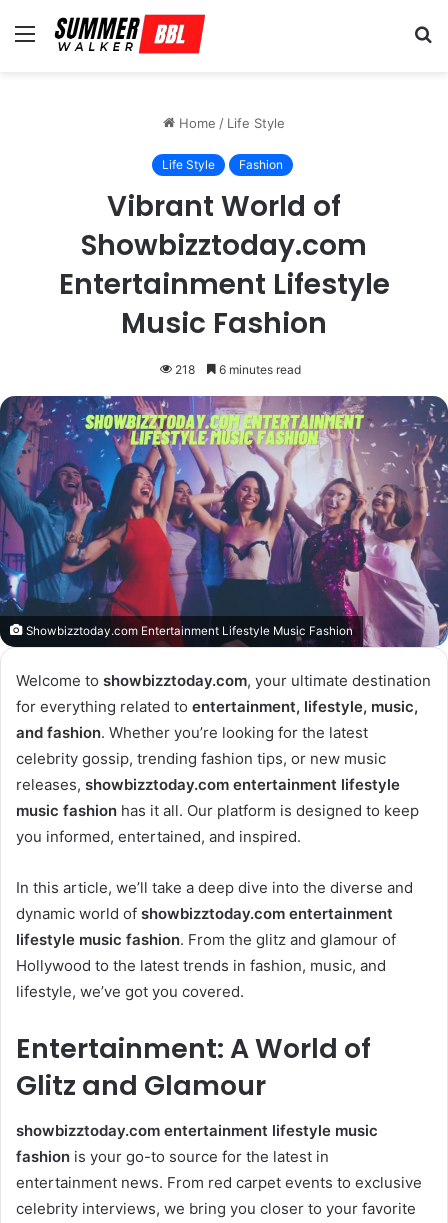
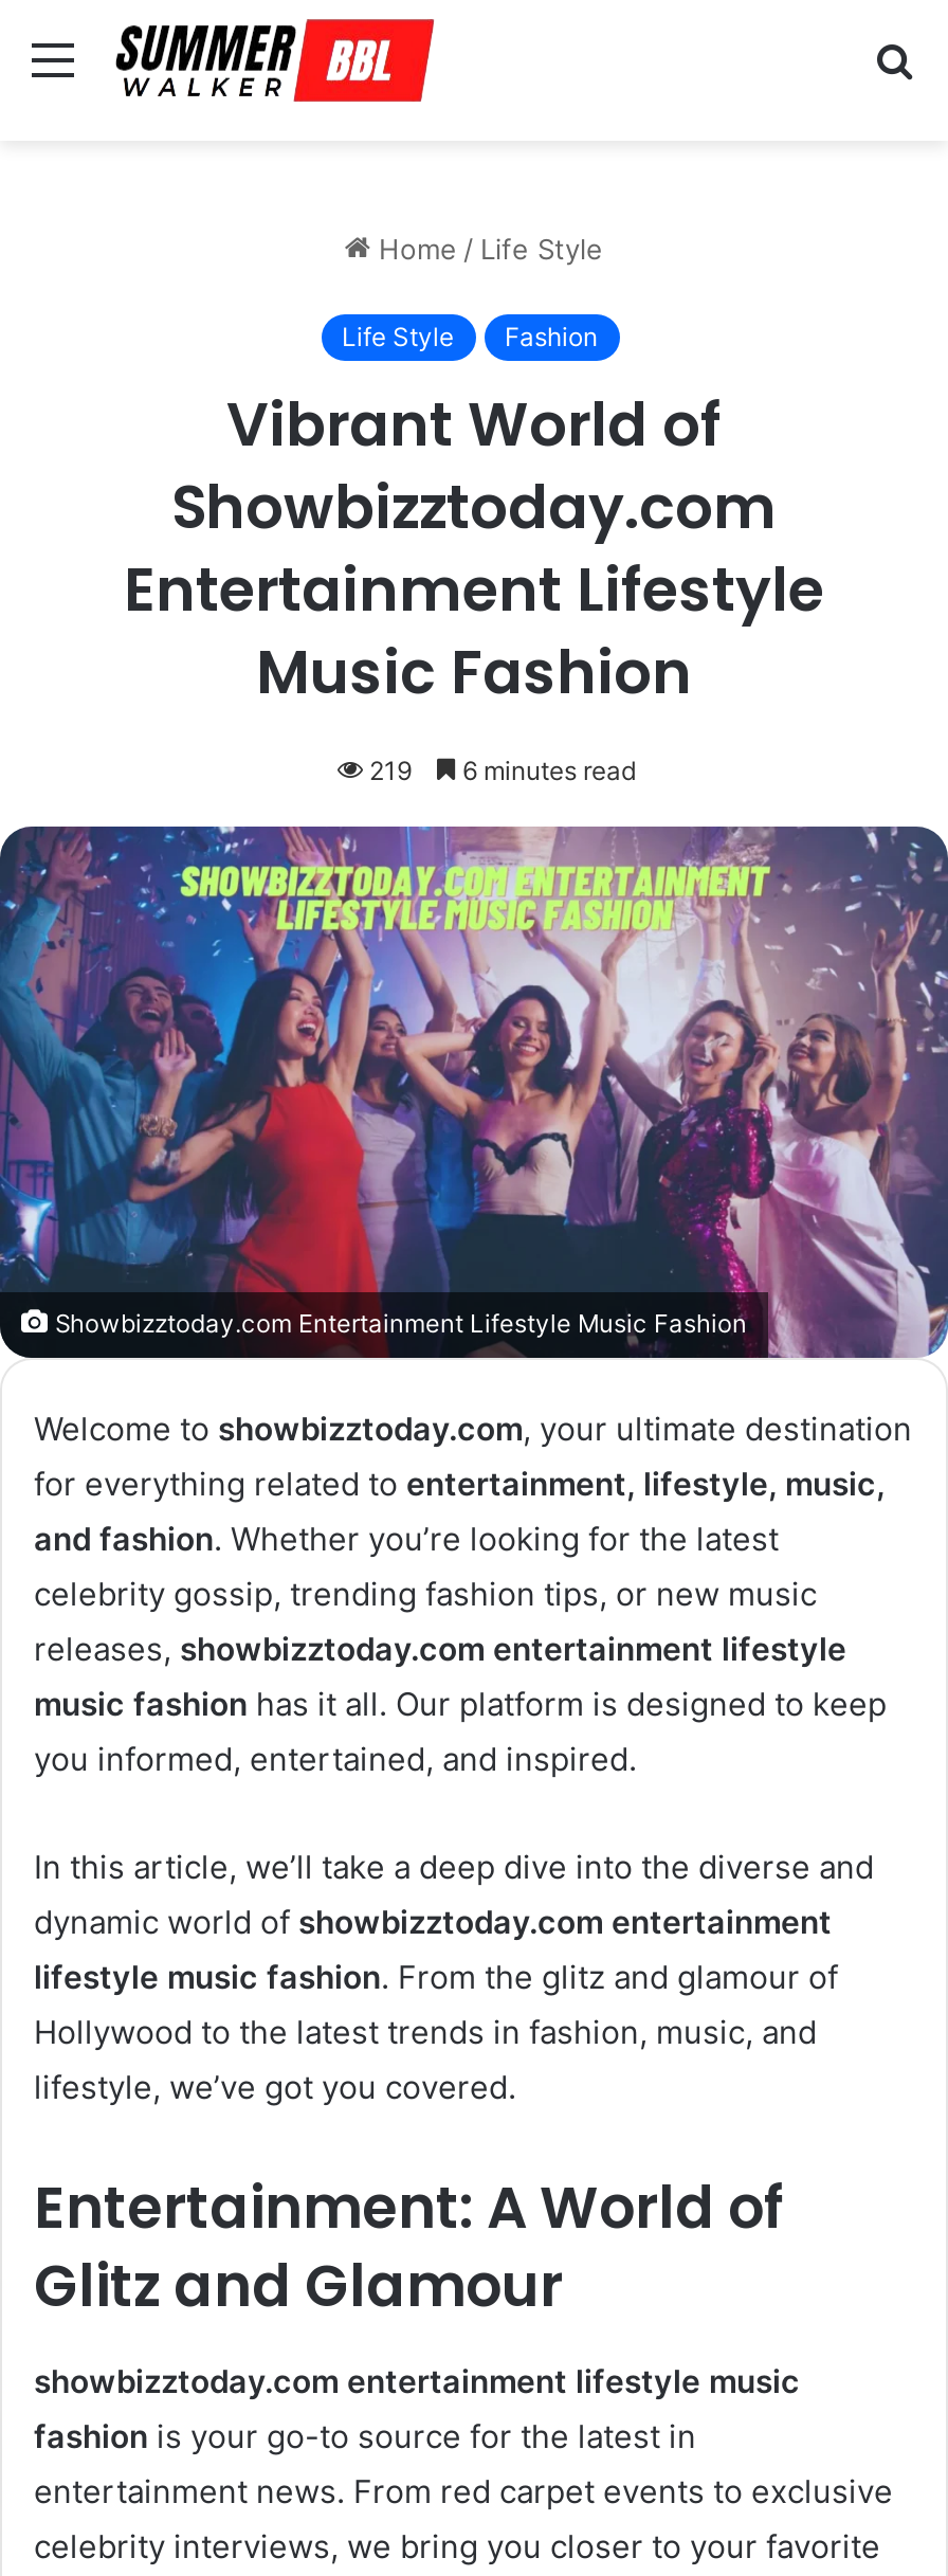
- 218 6 minutes read
+ 219 6 minutes read
